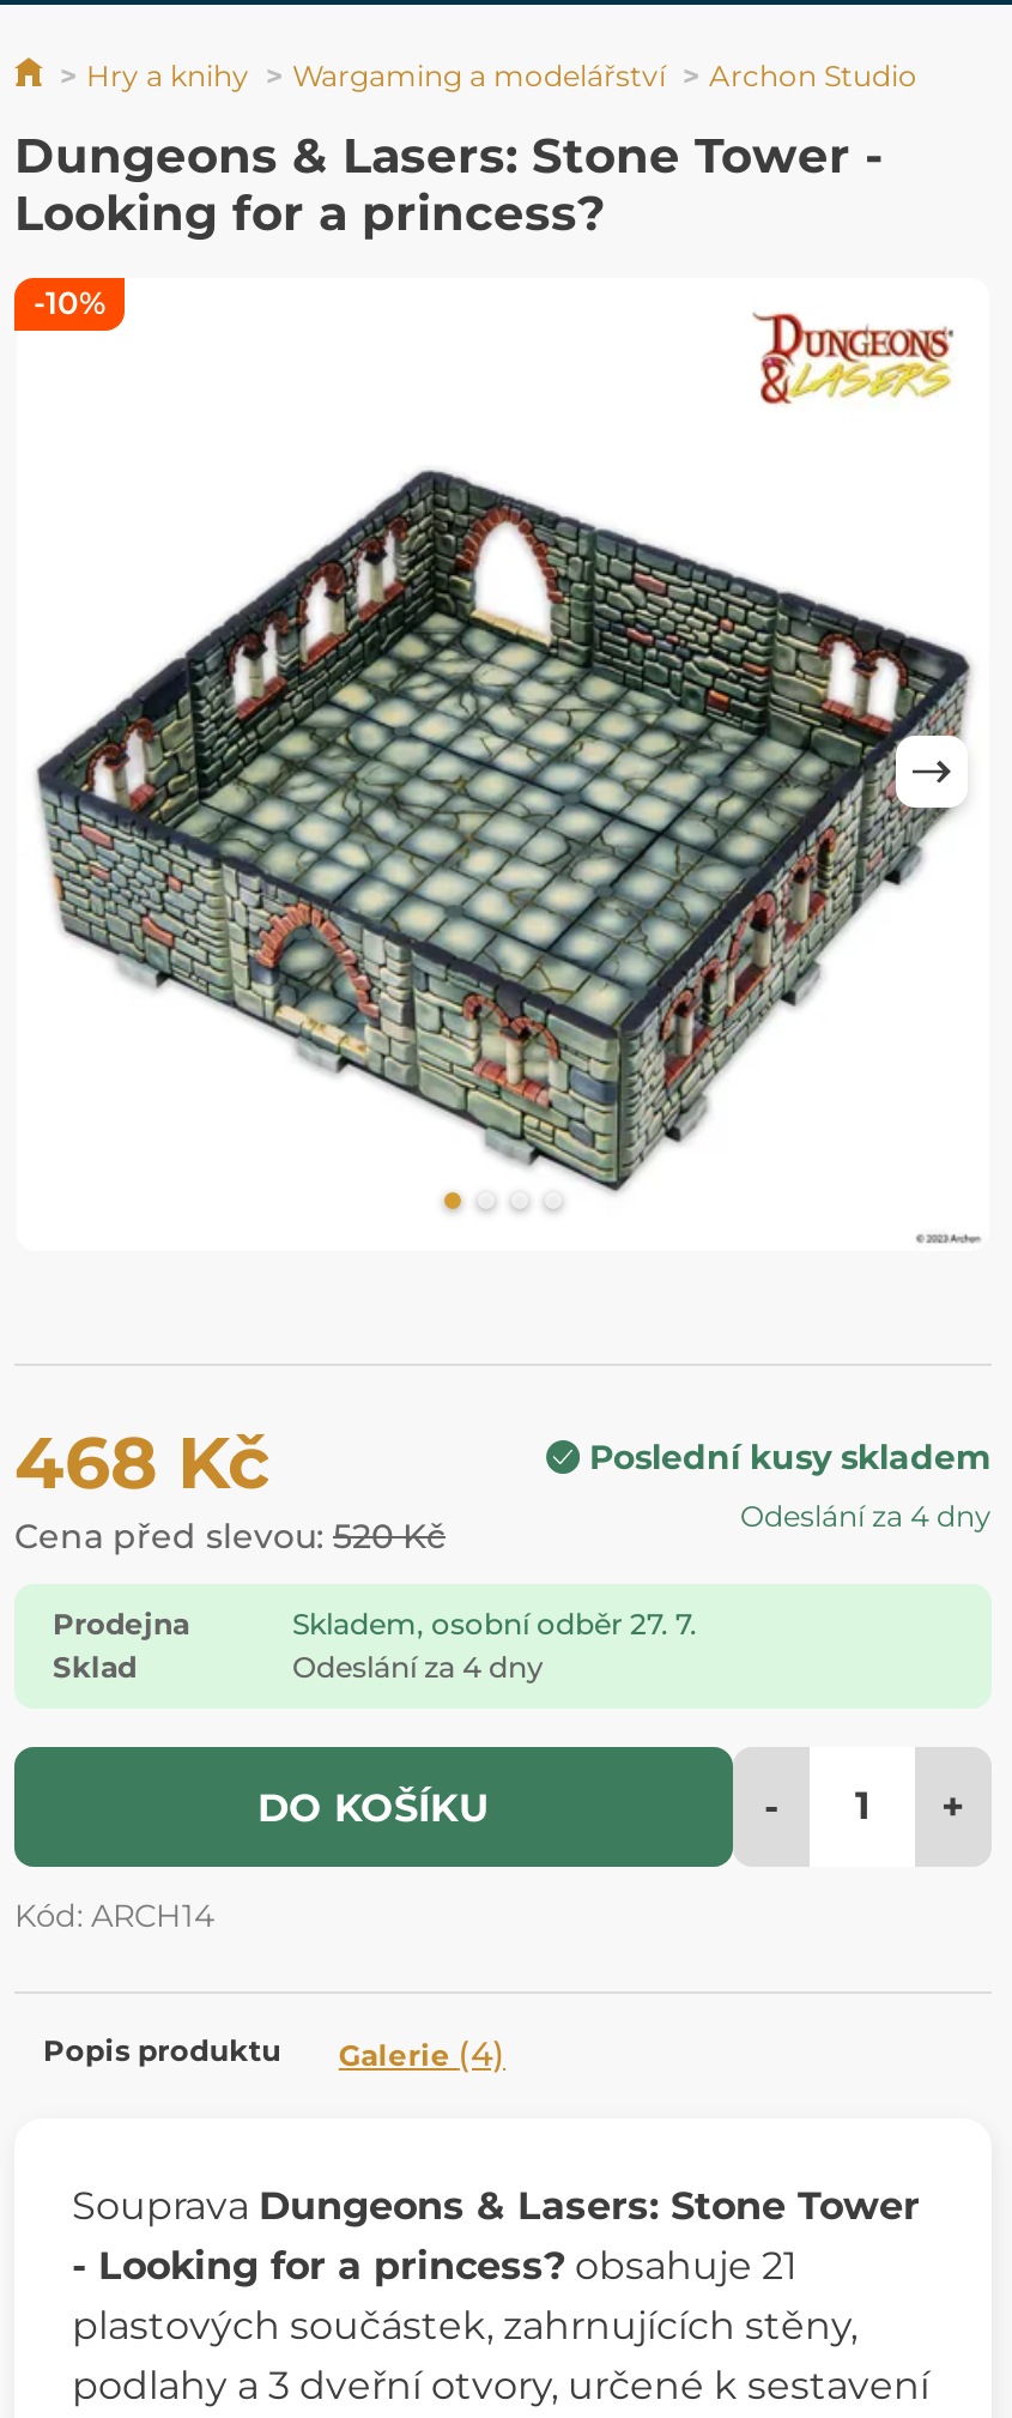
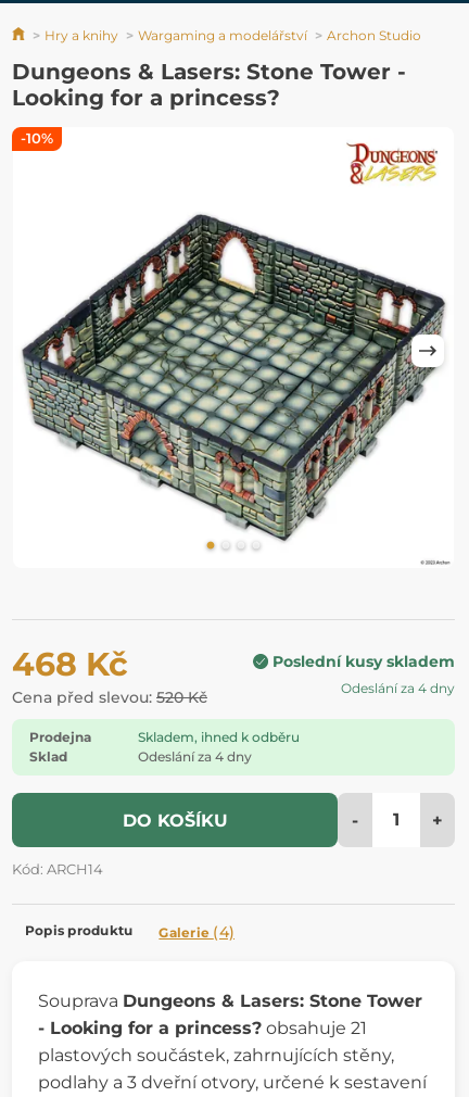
- Skladem, osobní odběr 27. 7.
+ Skladem, ihned k odběru
